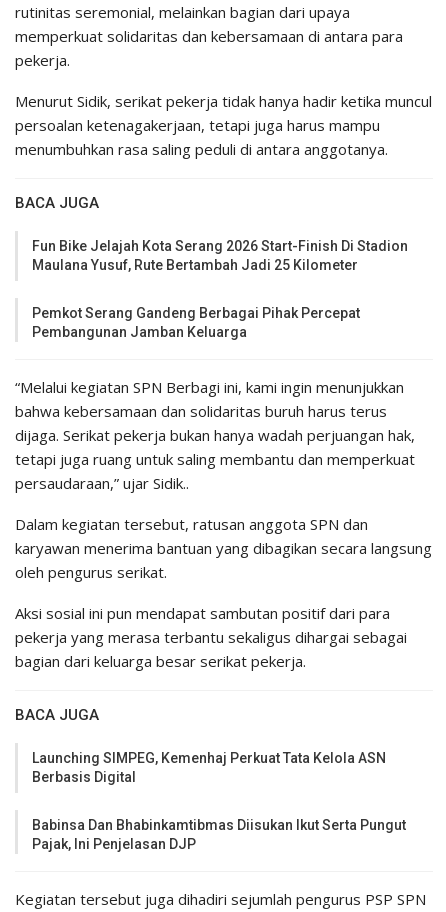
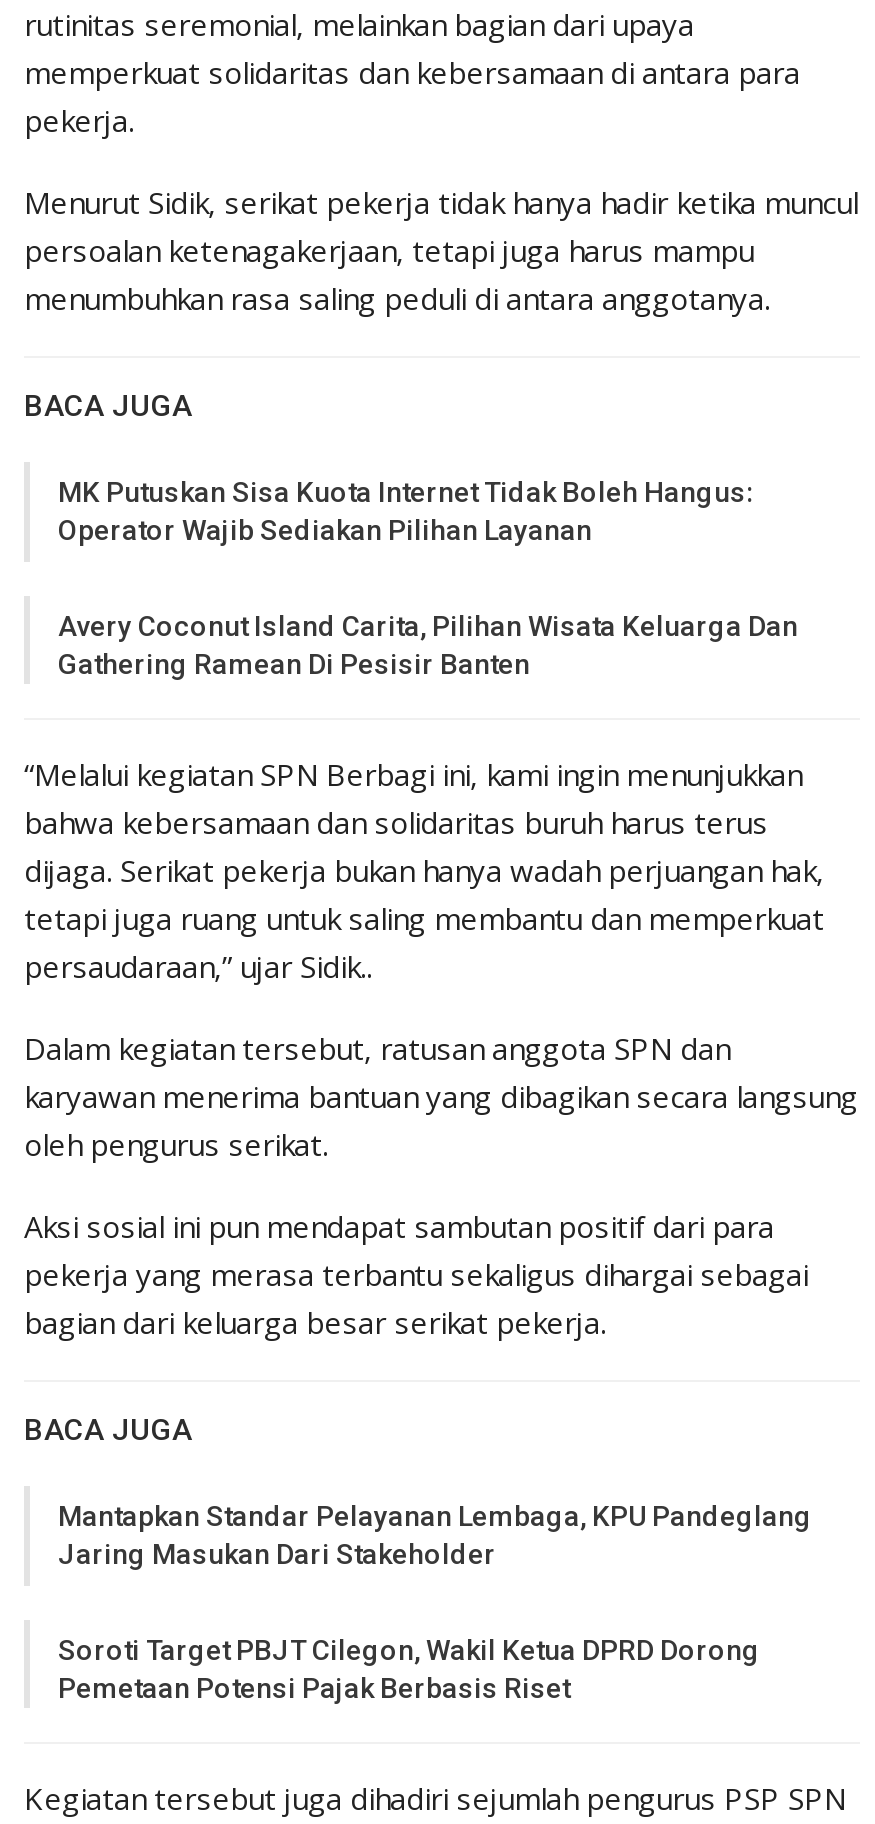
- Fun Bike Jelajah Kota Serang 2026 Start-Finish Di Stadion
- Maulana Yusuf, Rute Bertambah Jadi 25 Kilometer
+ MK Putuskan Sisa Kuota Internet Tidak Boleh Hangus:
+ Operator Wajib Sediakan Pilihan Layanan

- Pemkot Serang Gandeng Berbagai Pihak Percepat
- Pembangunan Jamban Keluarga
+ Avery Coconut Island Carita, Pilihan Wisata Keluarga Dan
+ Gathering Ramean Di Pesisir Banten

- Launching SIMPEG, Kemenhaj Perkuat Tata Kelola ASN
- Berbasis Digital
+ Mantapkan Standar Pelayanan Lembaga, KPU Pandeglang
+ Jaring Masukan Dari Stakeholder

- Babinsa Dan Bhabinkamtibmas Diisukan Ikut Serta Pungut
- Pajak, Ini Penjelasan DJP
+ Soroti Target PBJT Cilegon, Wakil Ketua DPRD Dorong
+ Pemetaan Potensi Pajak Berbasis Riset
